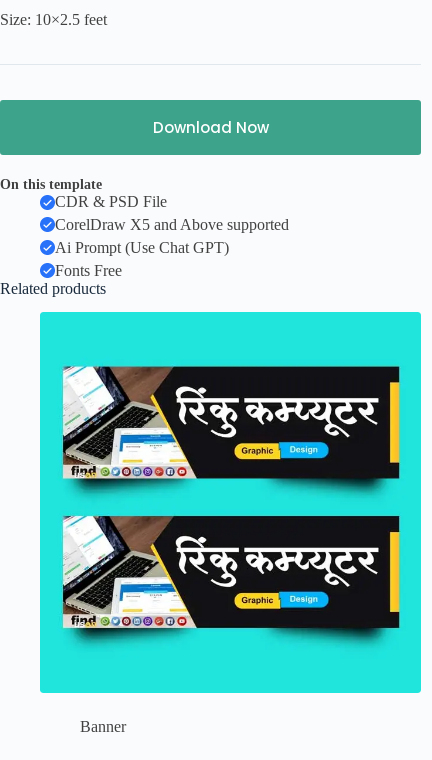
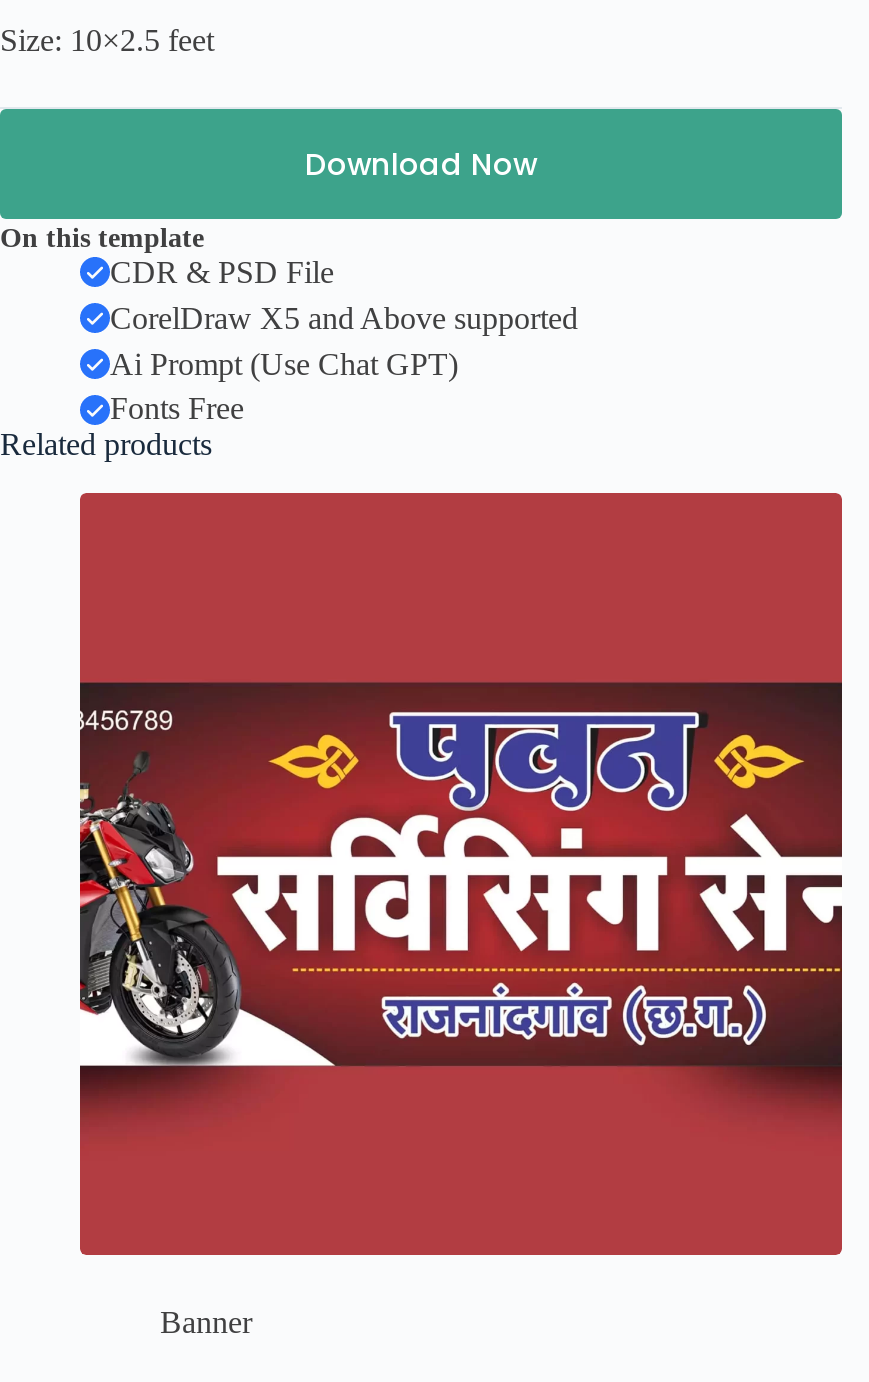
- [image]
+ [image]
